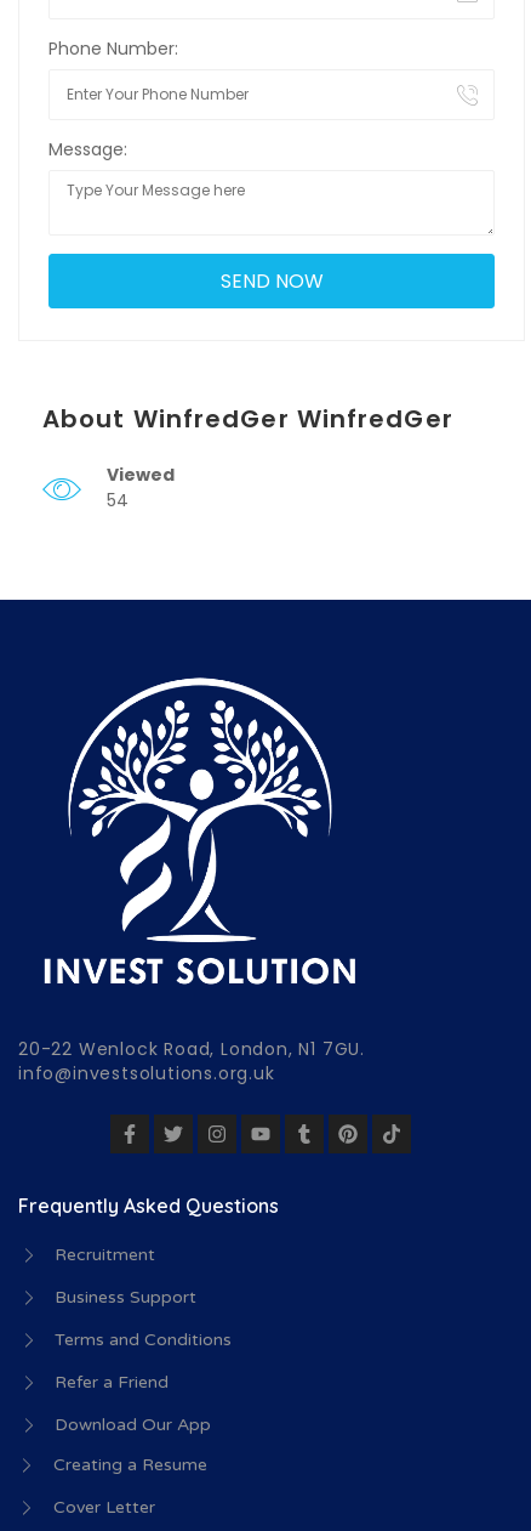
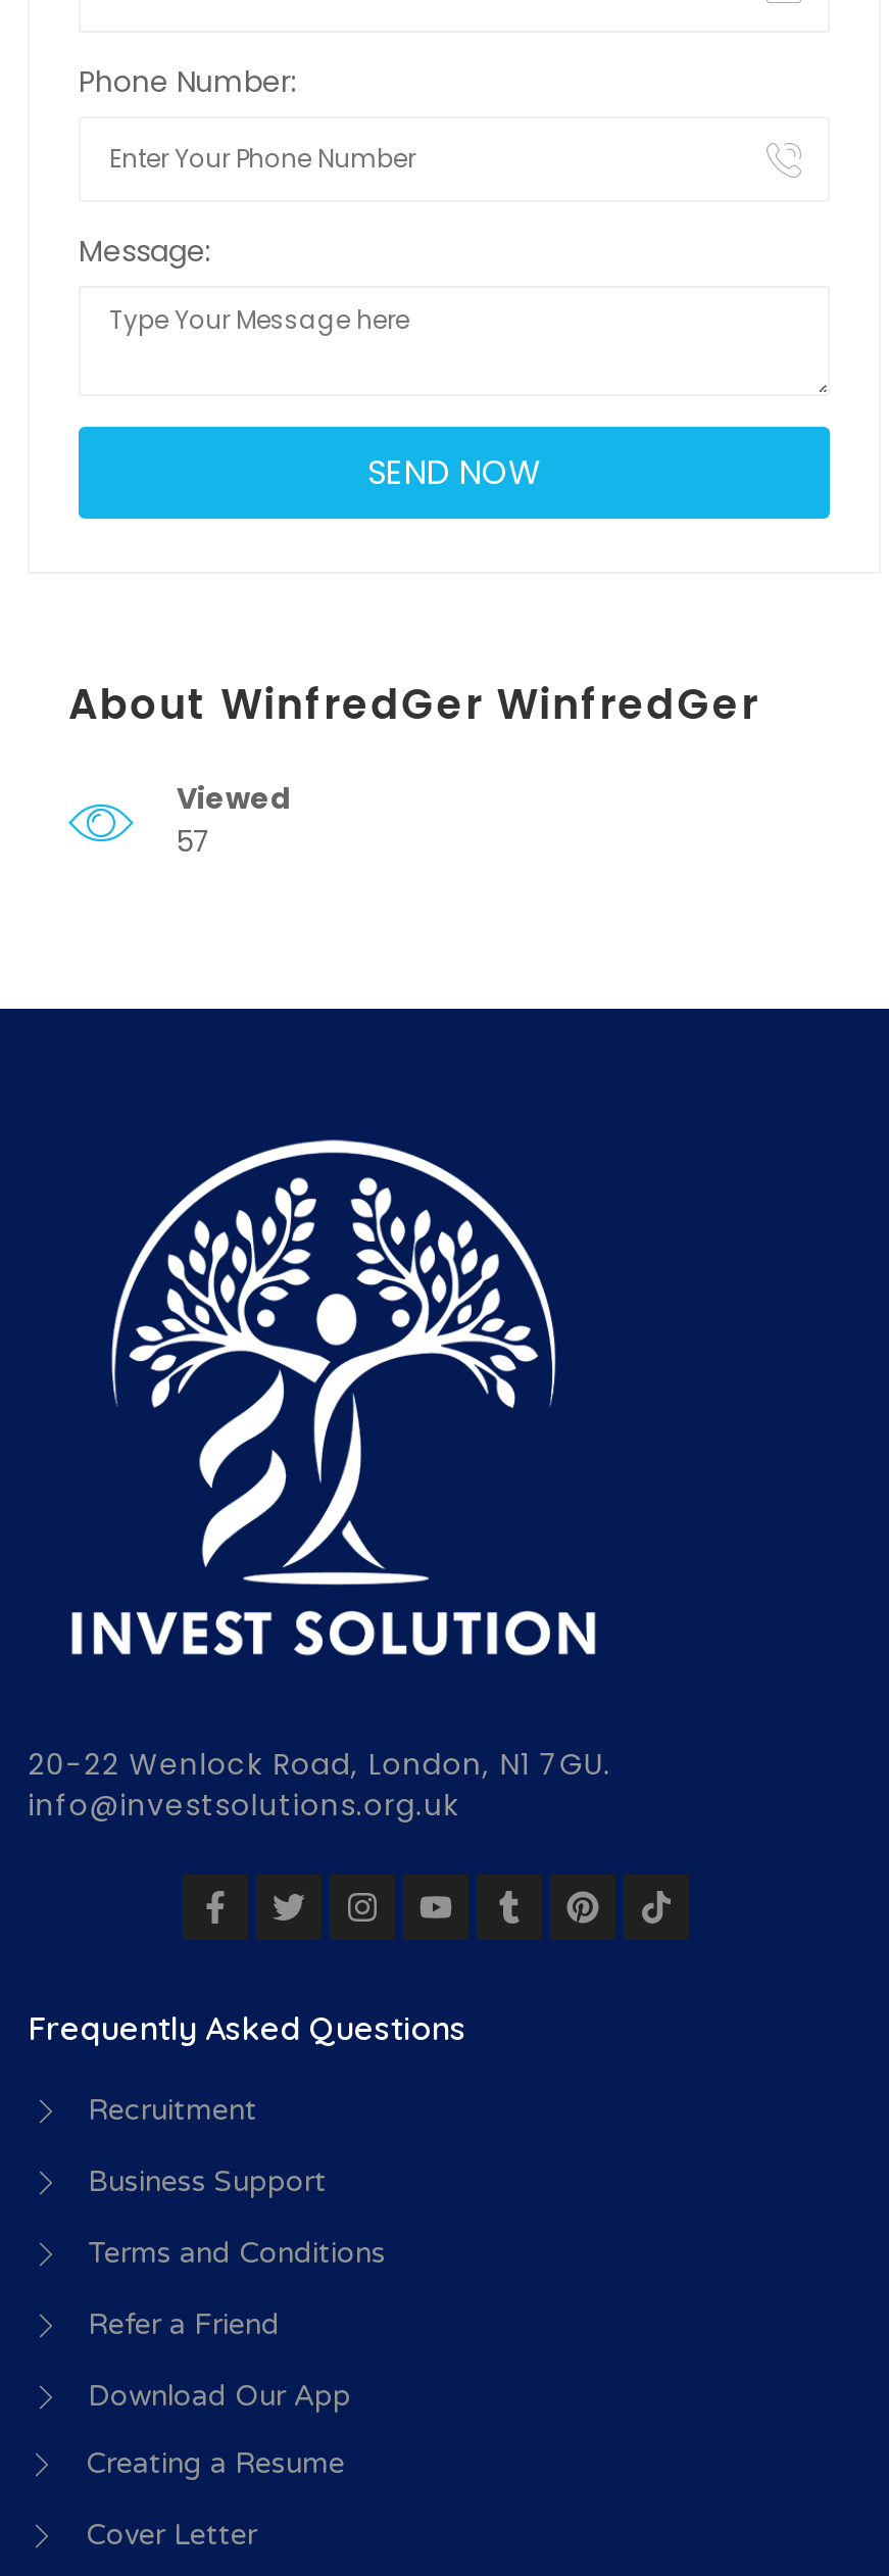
- 54
+ 57
